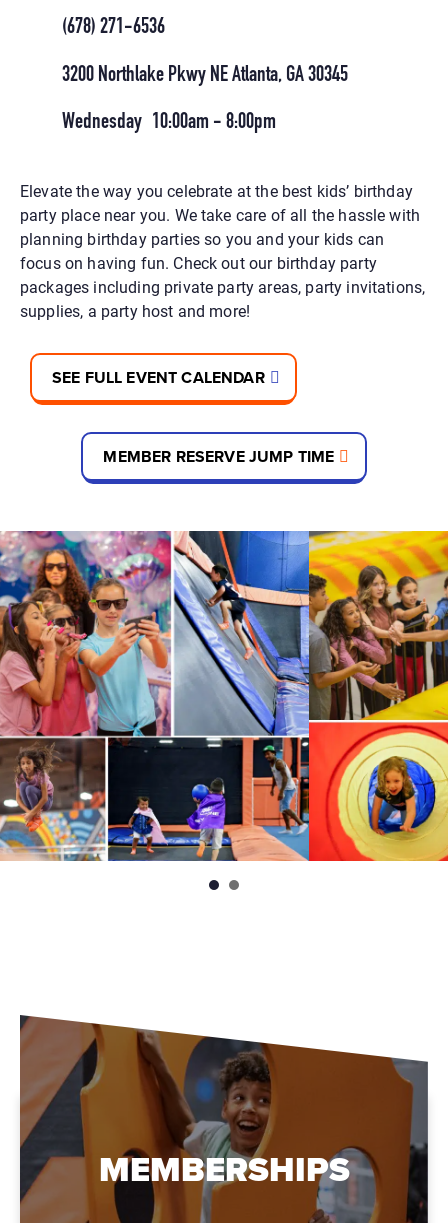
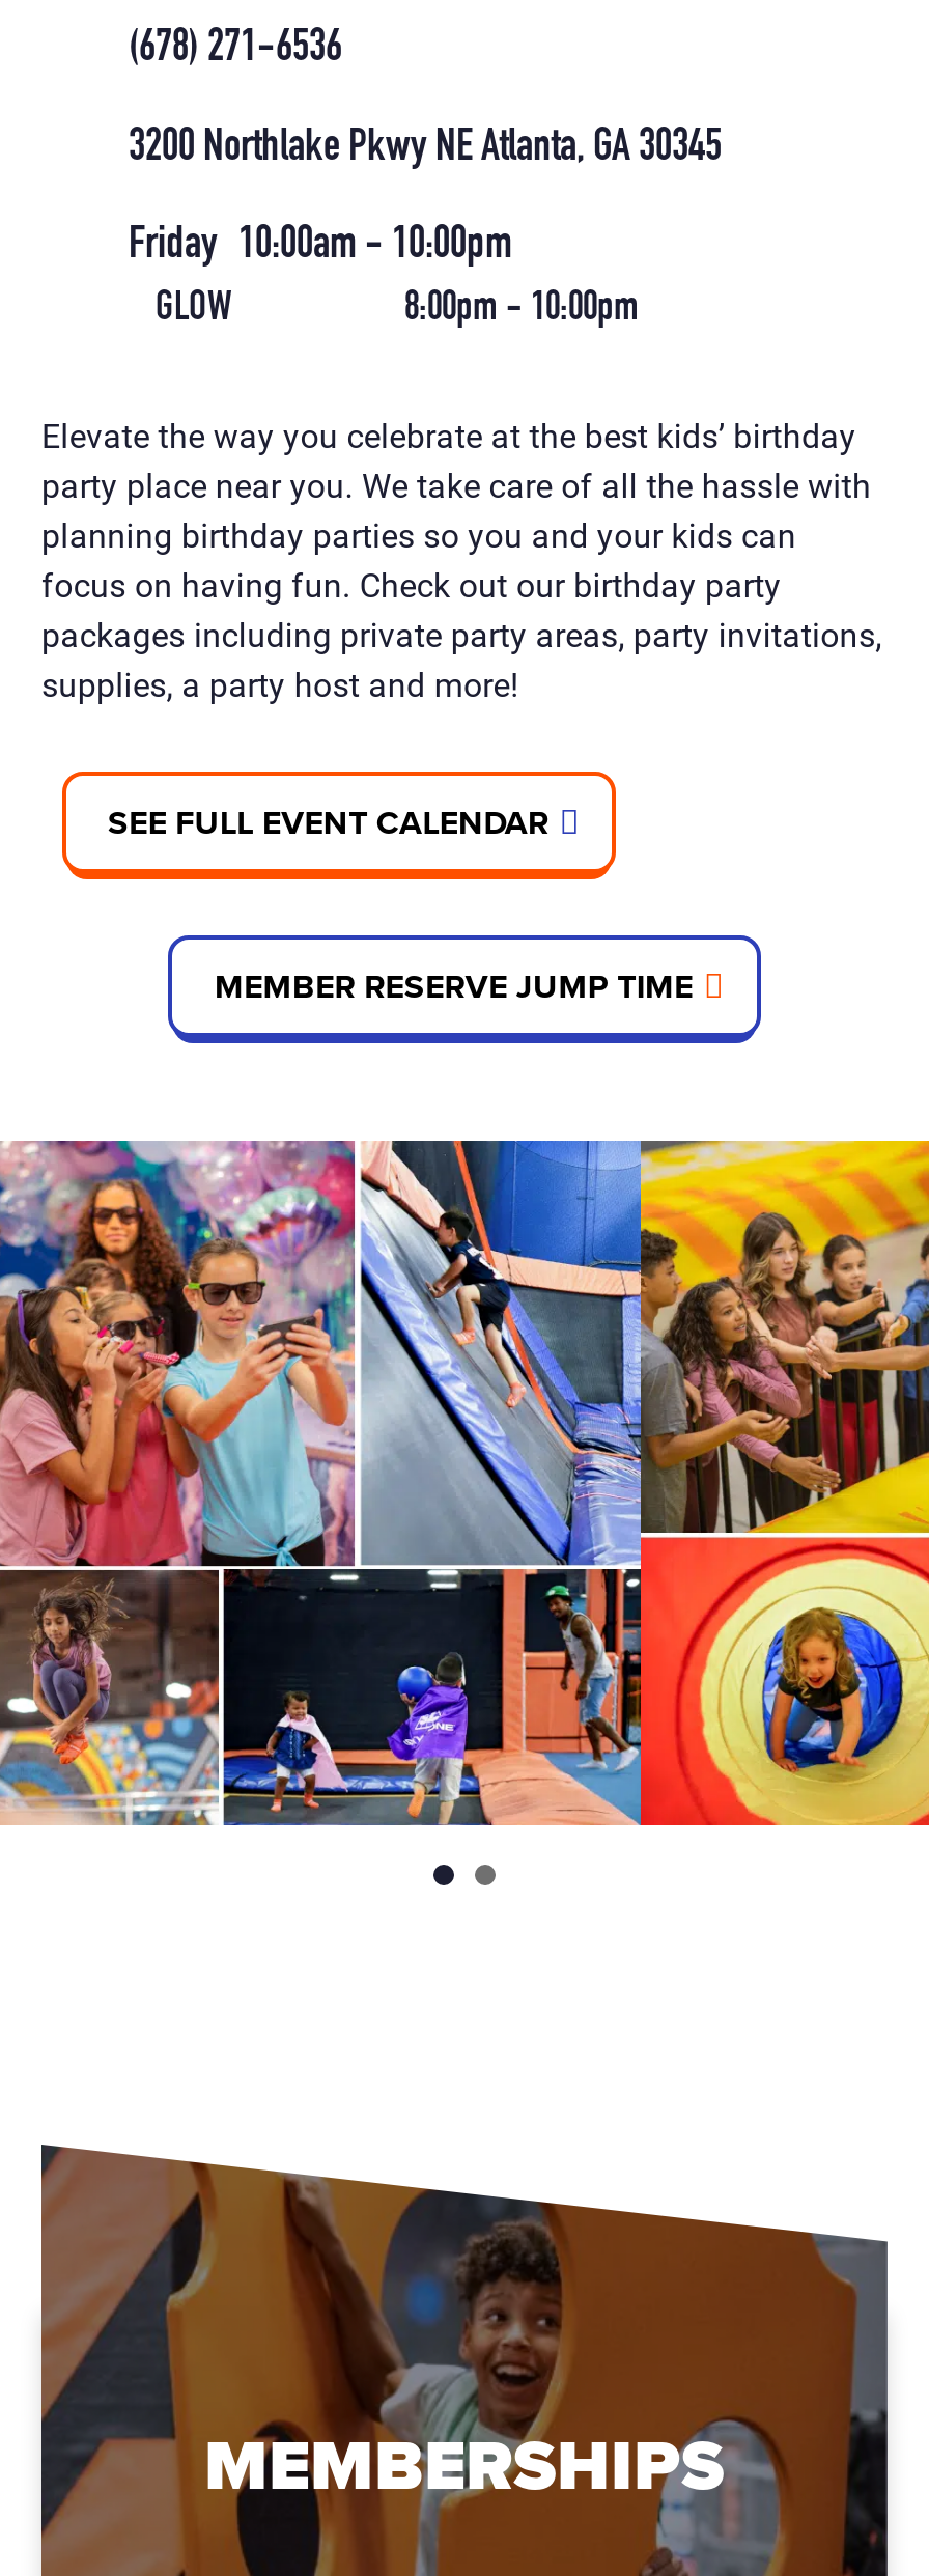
- Wednesday 10:00am - 8:00pm
+ Friday 10:00am - 10:00pm
+ GLOW
+ 8:00pm - 10:00pm
